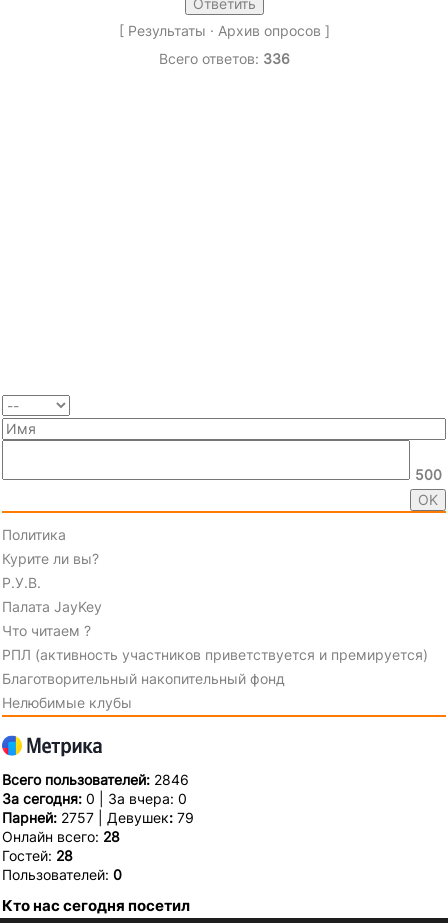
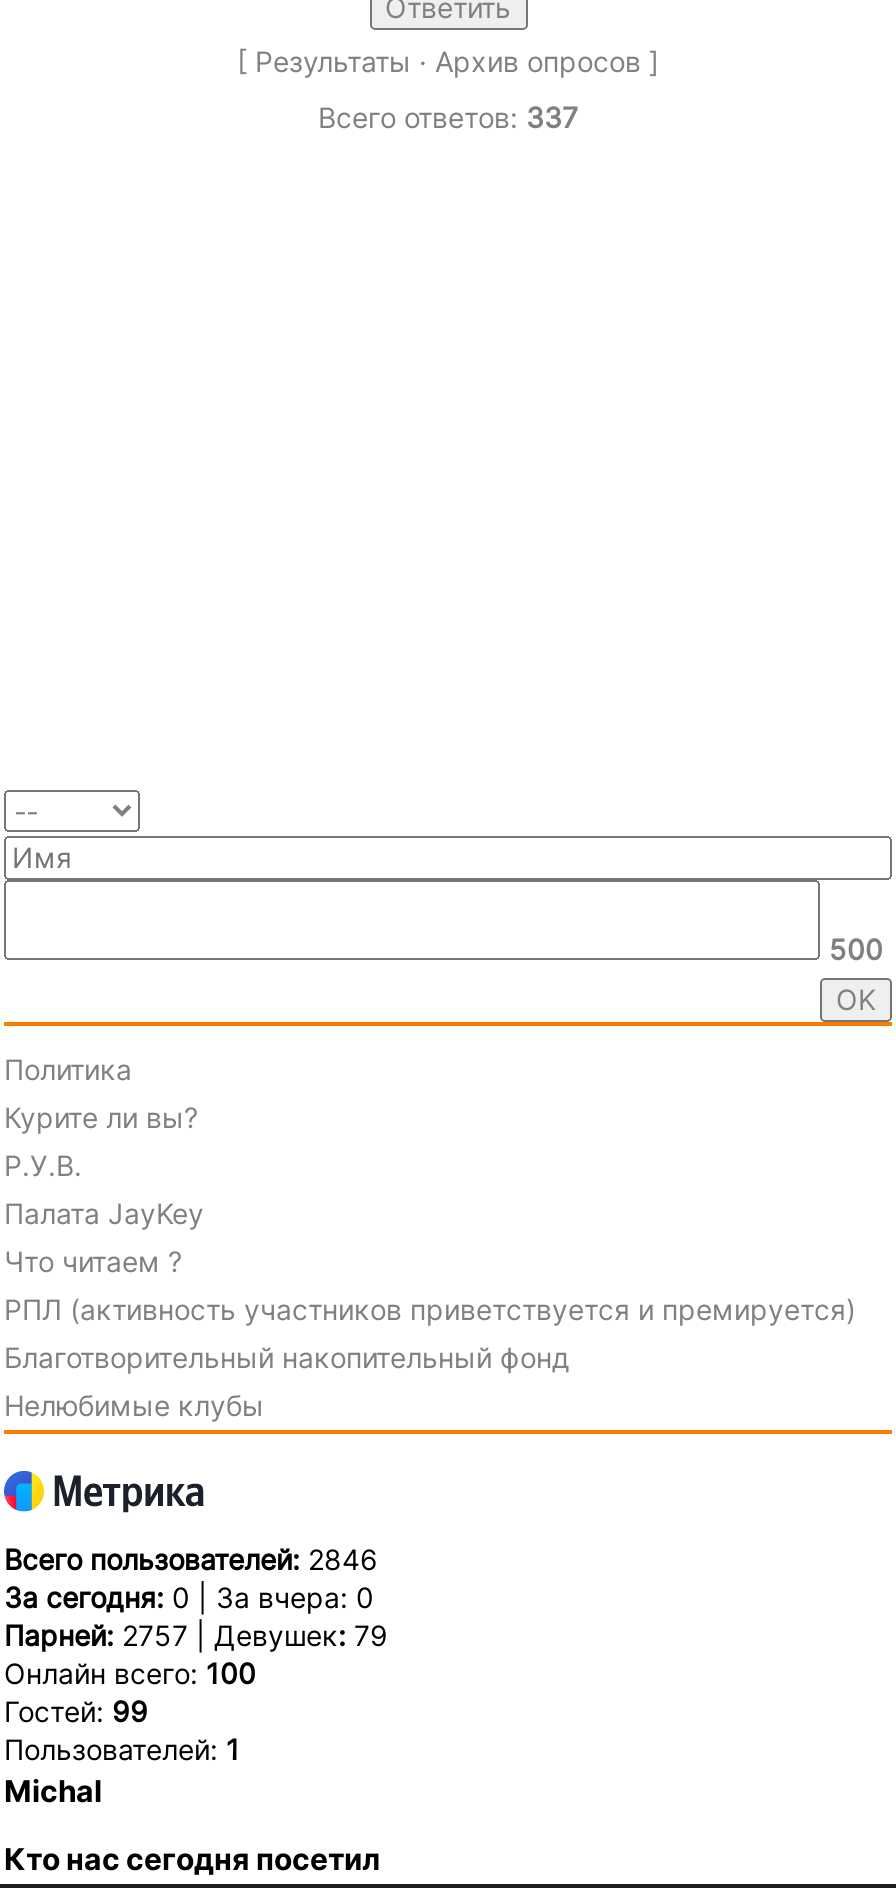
- Всего ответов: 336
+ Всего ответов: 337

- Онлайн всего: 28
- Гостей: 28
- Пользователей: 0
+ Онлайн всего: 100
+ Гостей: 99
+ Пользователей: 1
+ Michal
